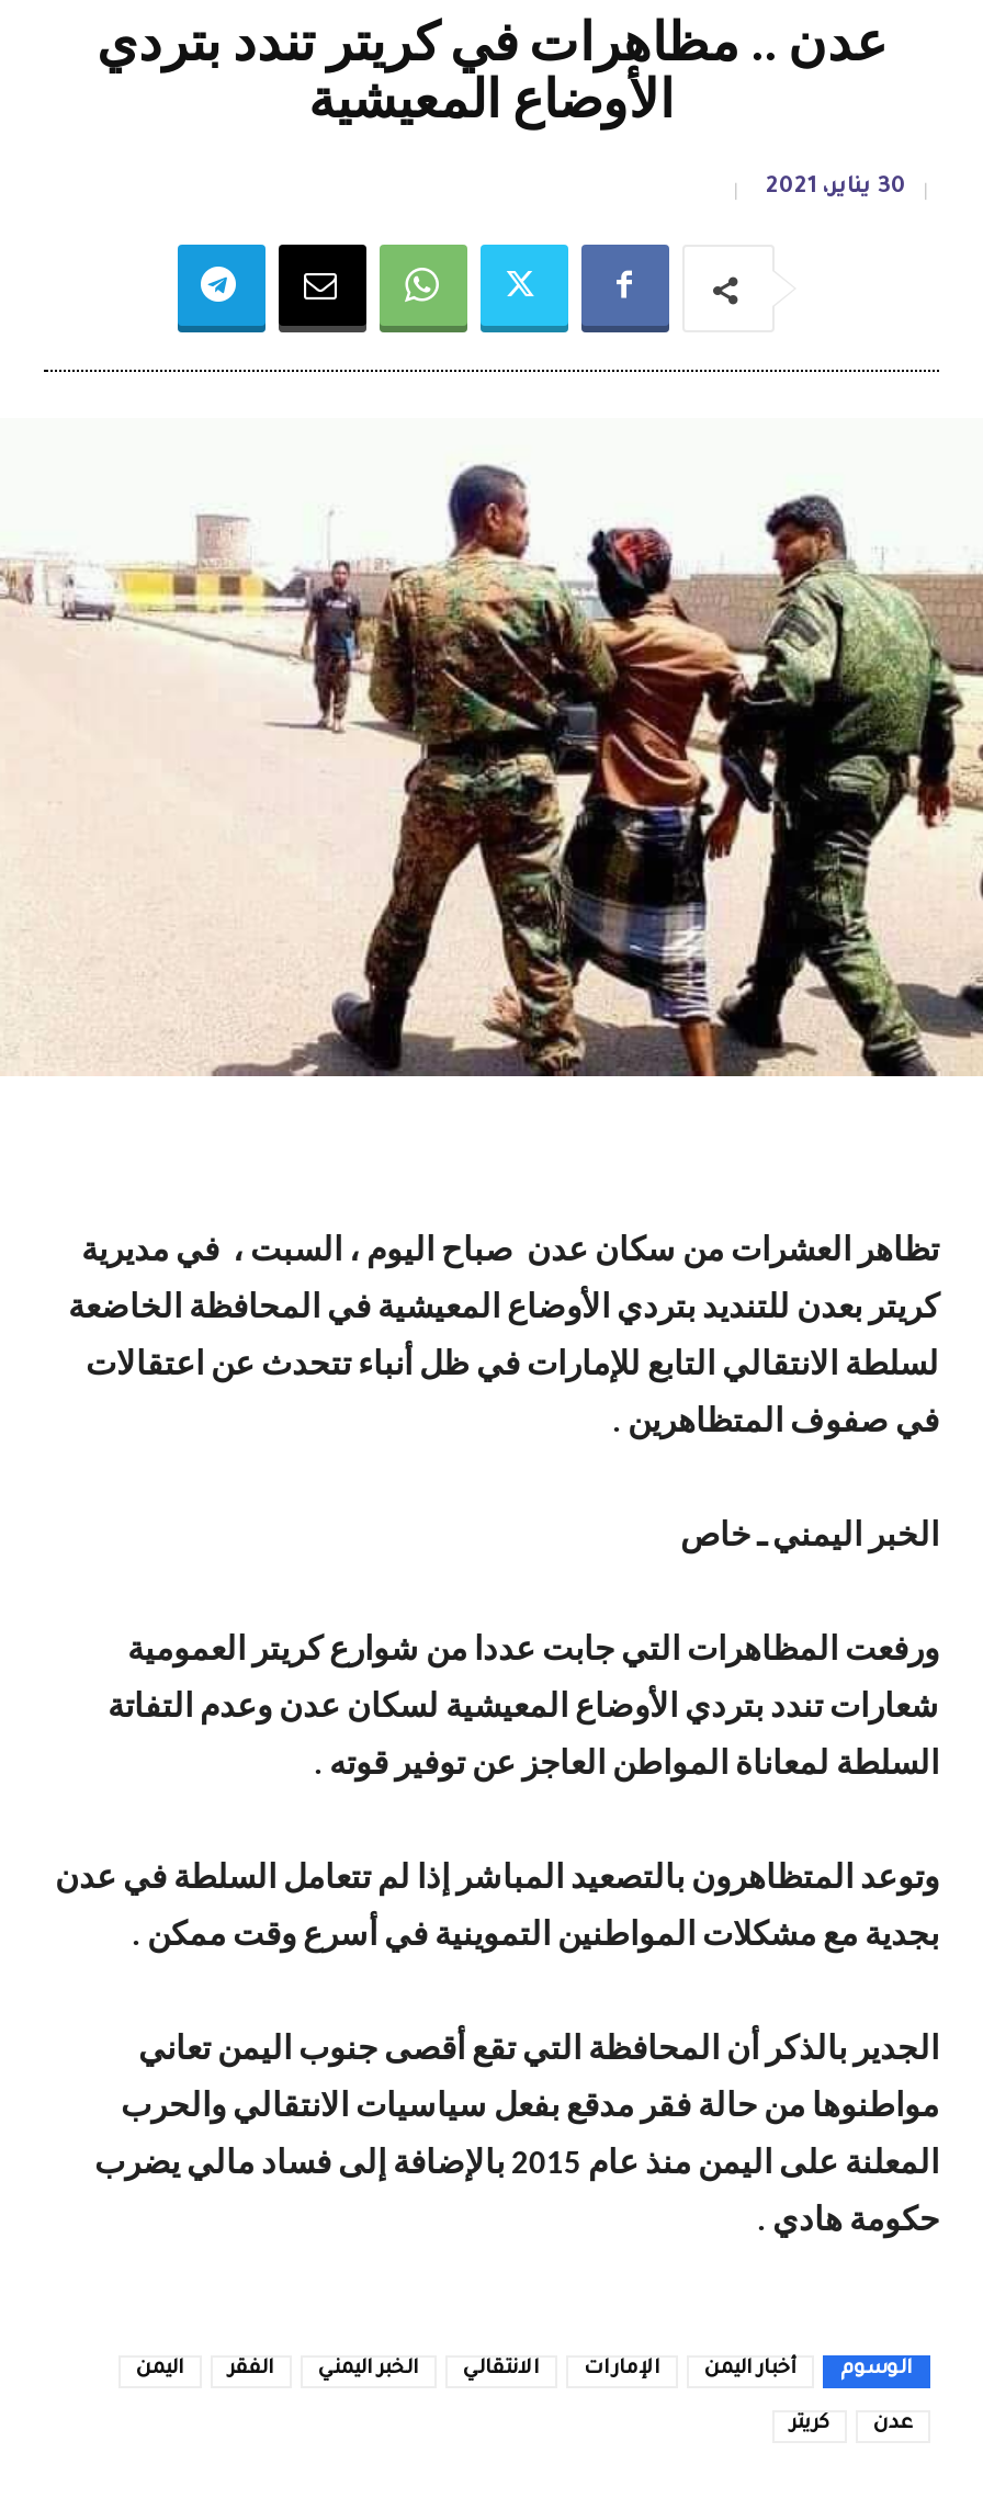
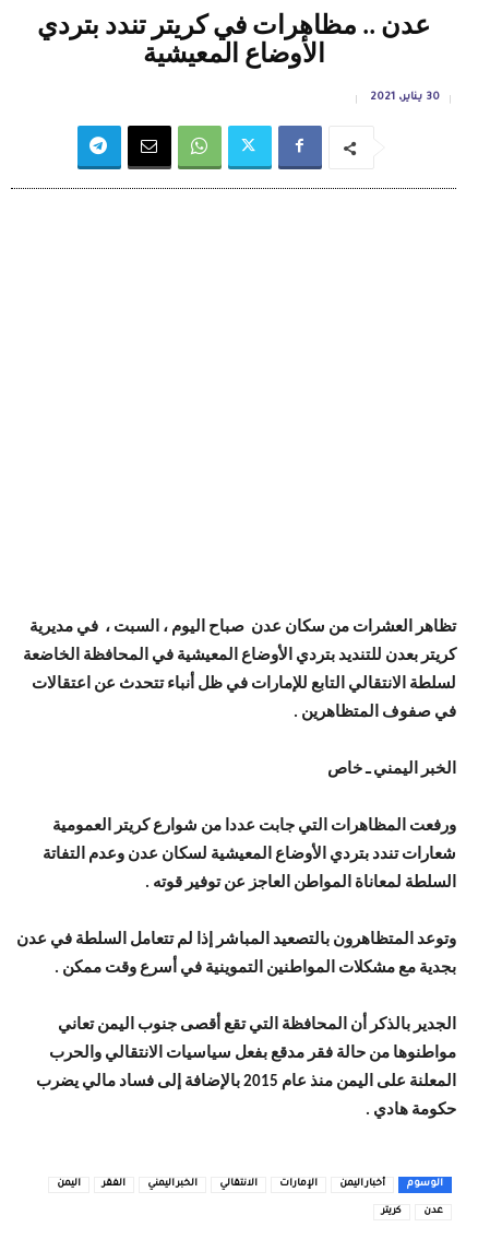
- [image]
